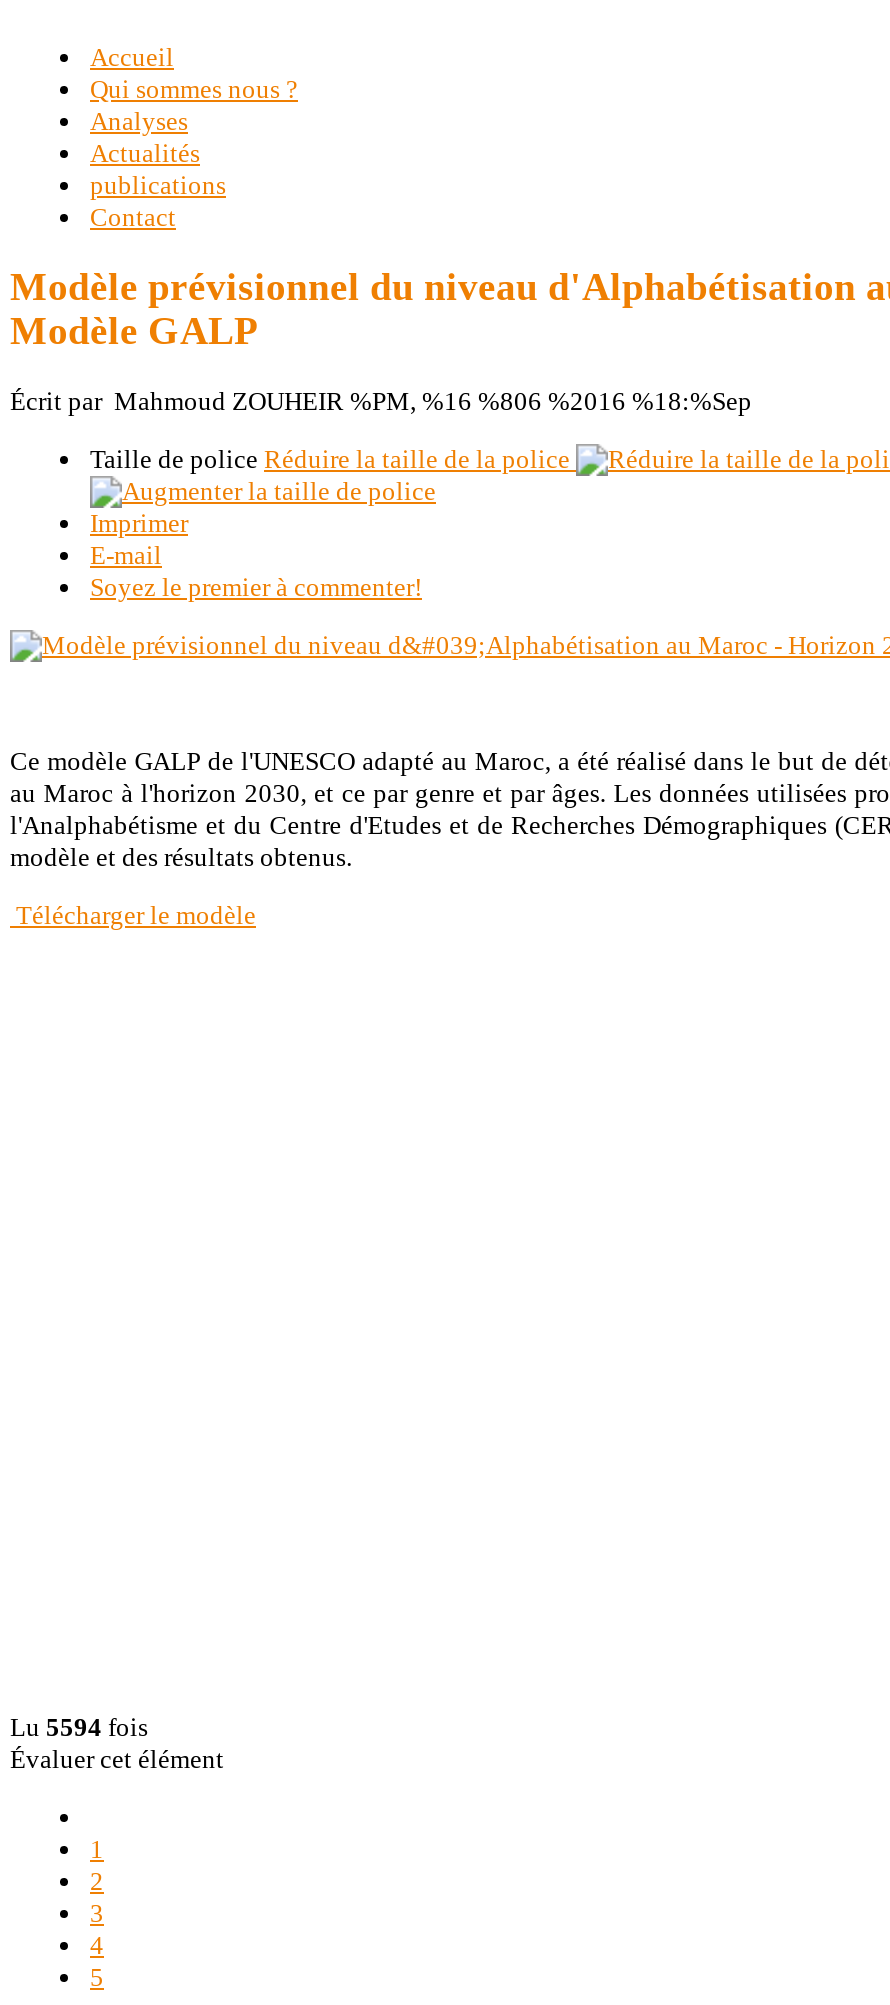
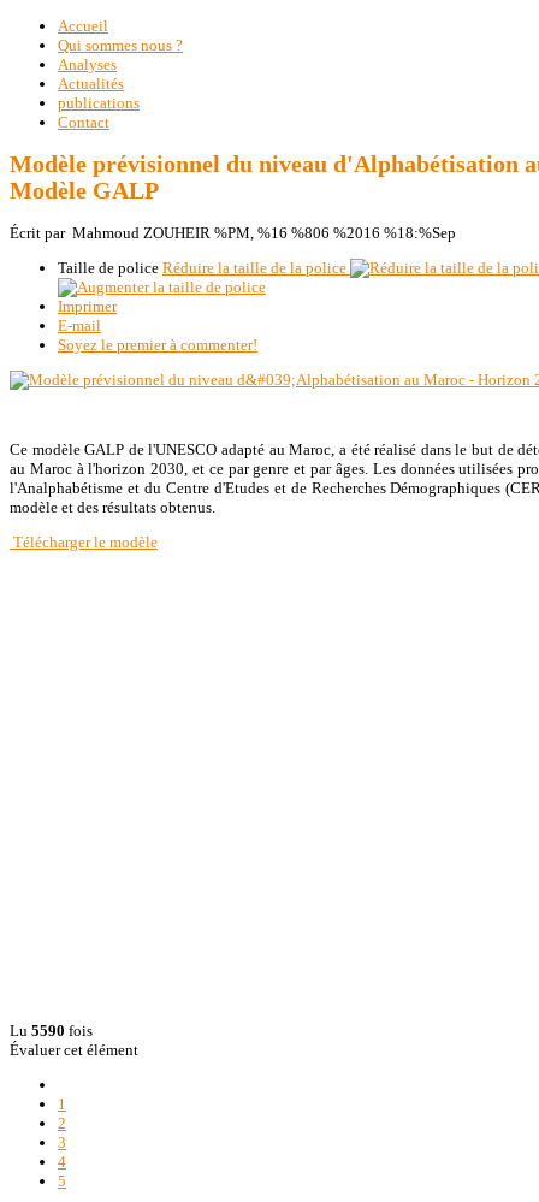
- Lu 5594 fois
+ Lu 5590 fois
